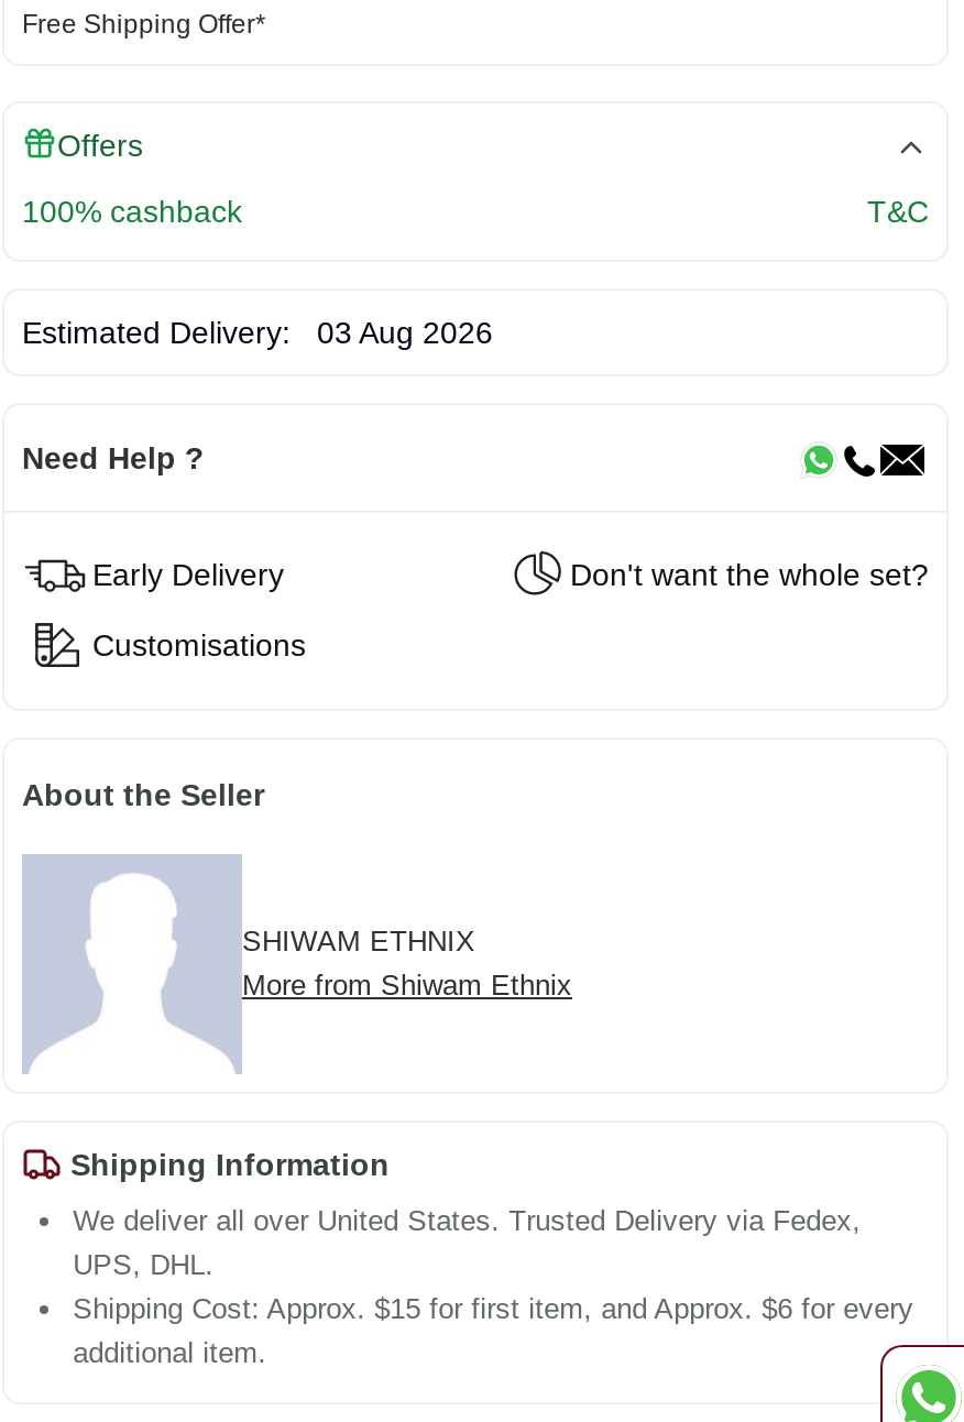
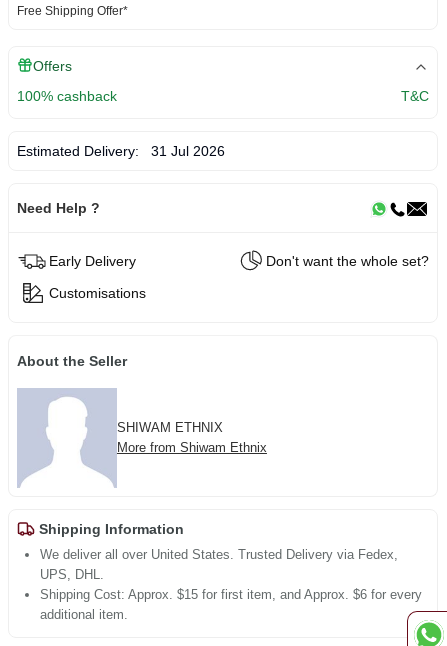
- Estimated Delivery: 03 Aug 2026
+ Estimated Delivery: 31 Jul 2026
